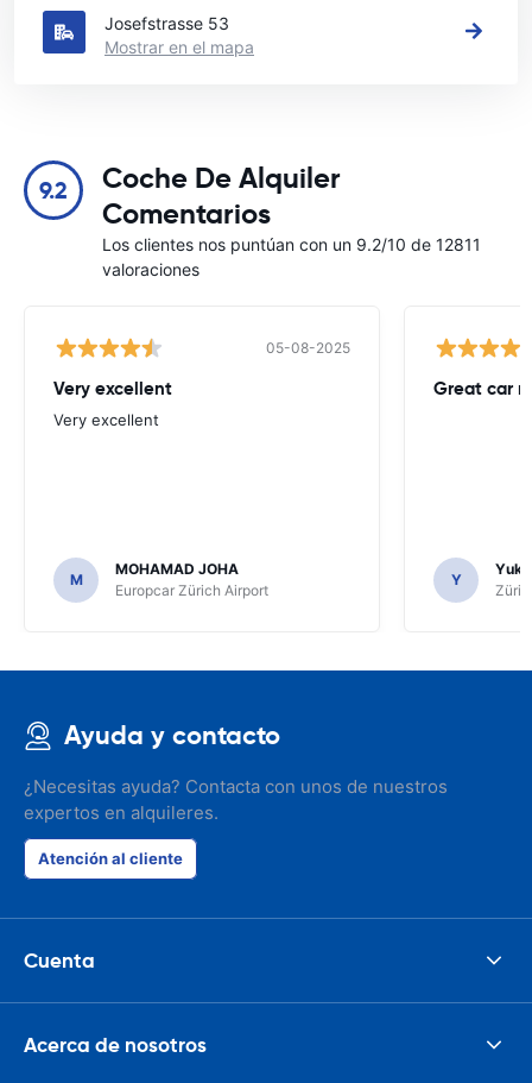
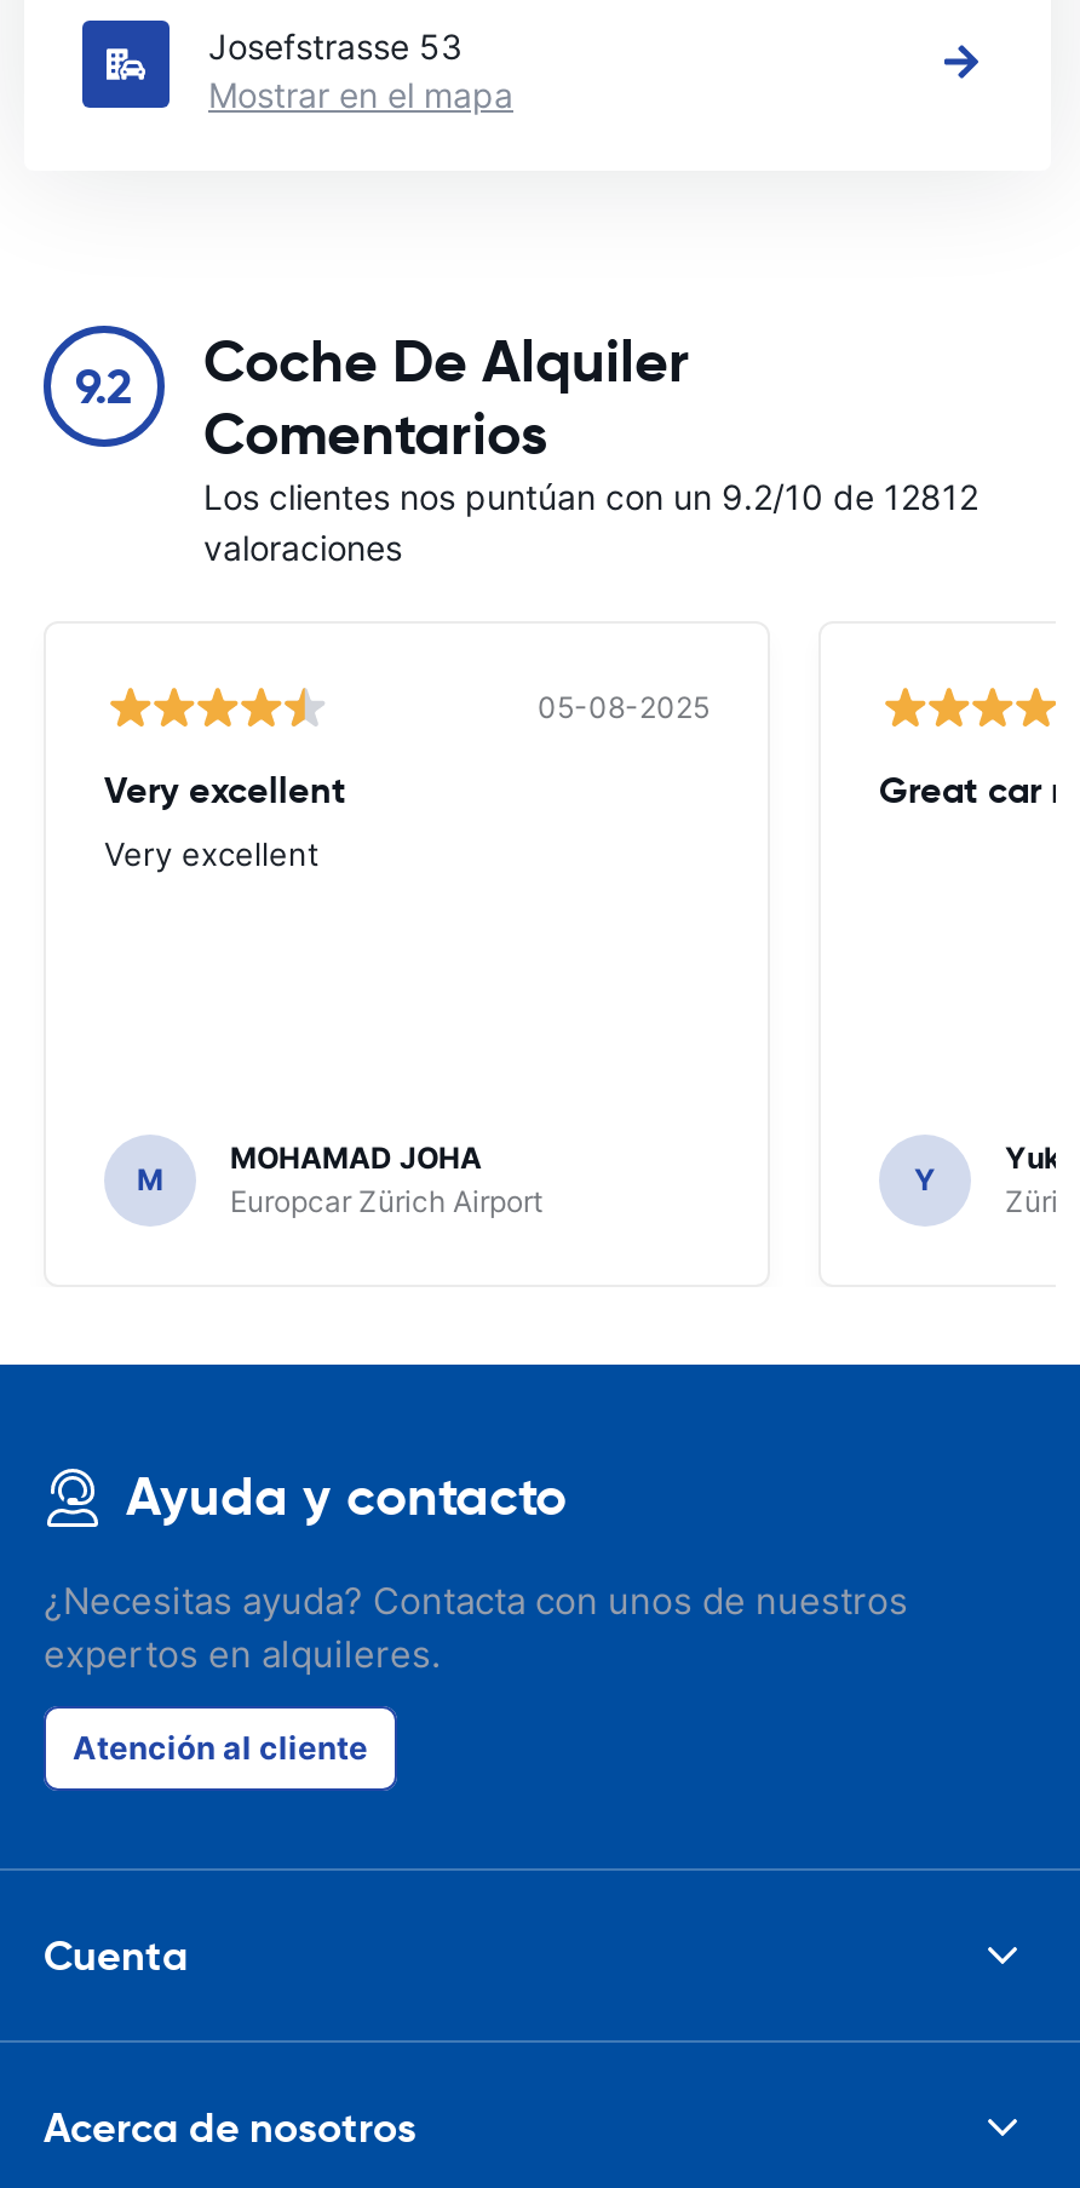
- Los clientes nos puntúan con un 9.2/10 de 12811
+ Los clientes nos puntúan con un 9.2/10 de 12812
